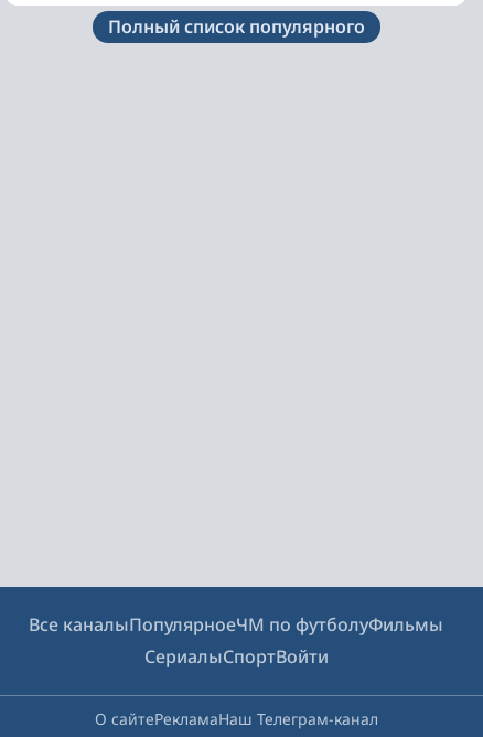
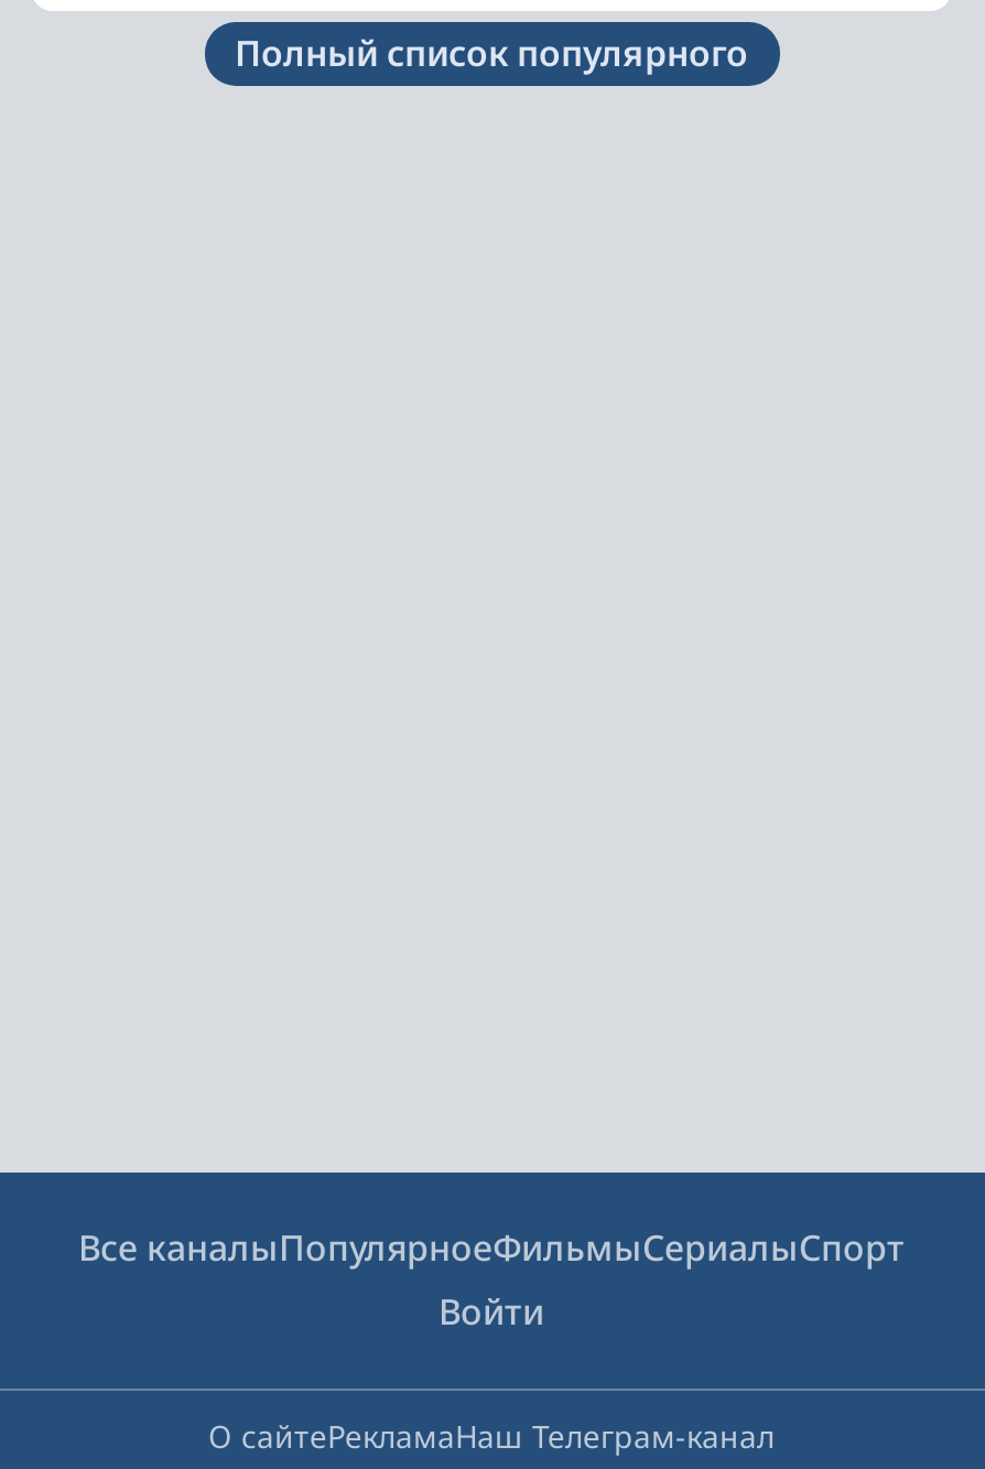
- Все каналыПопулярноеЧМ по футболуФильмы
- СериалыСпортВойти
+ Все каналыПопулярноеФильмыСериалыСпорт
+ Войти
